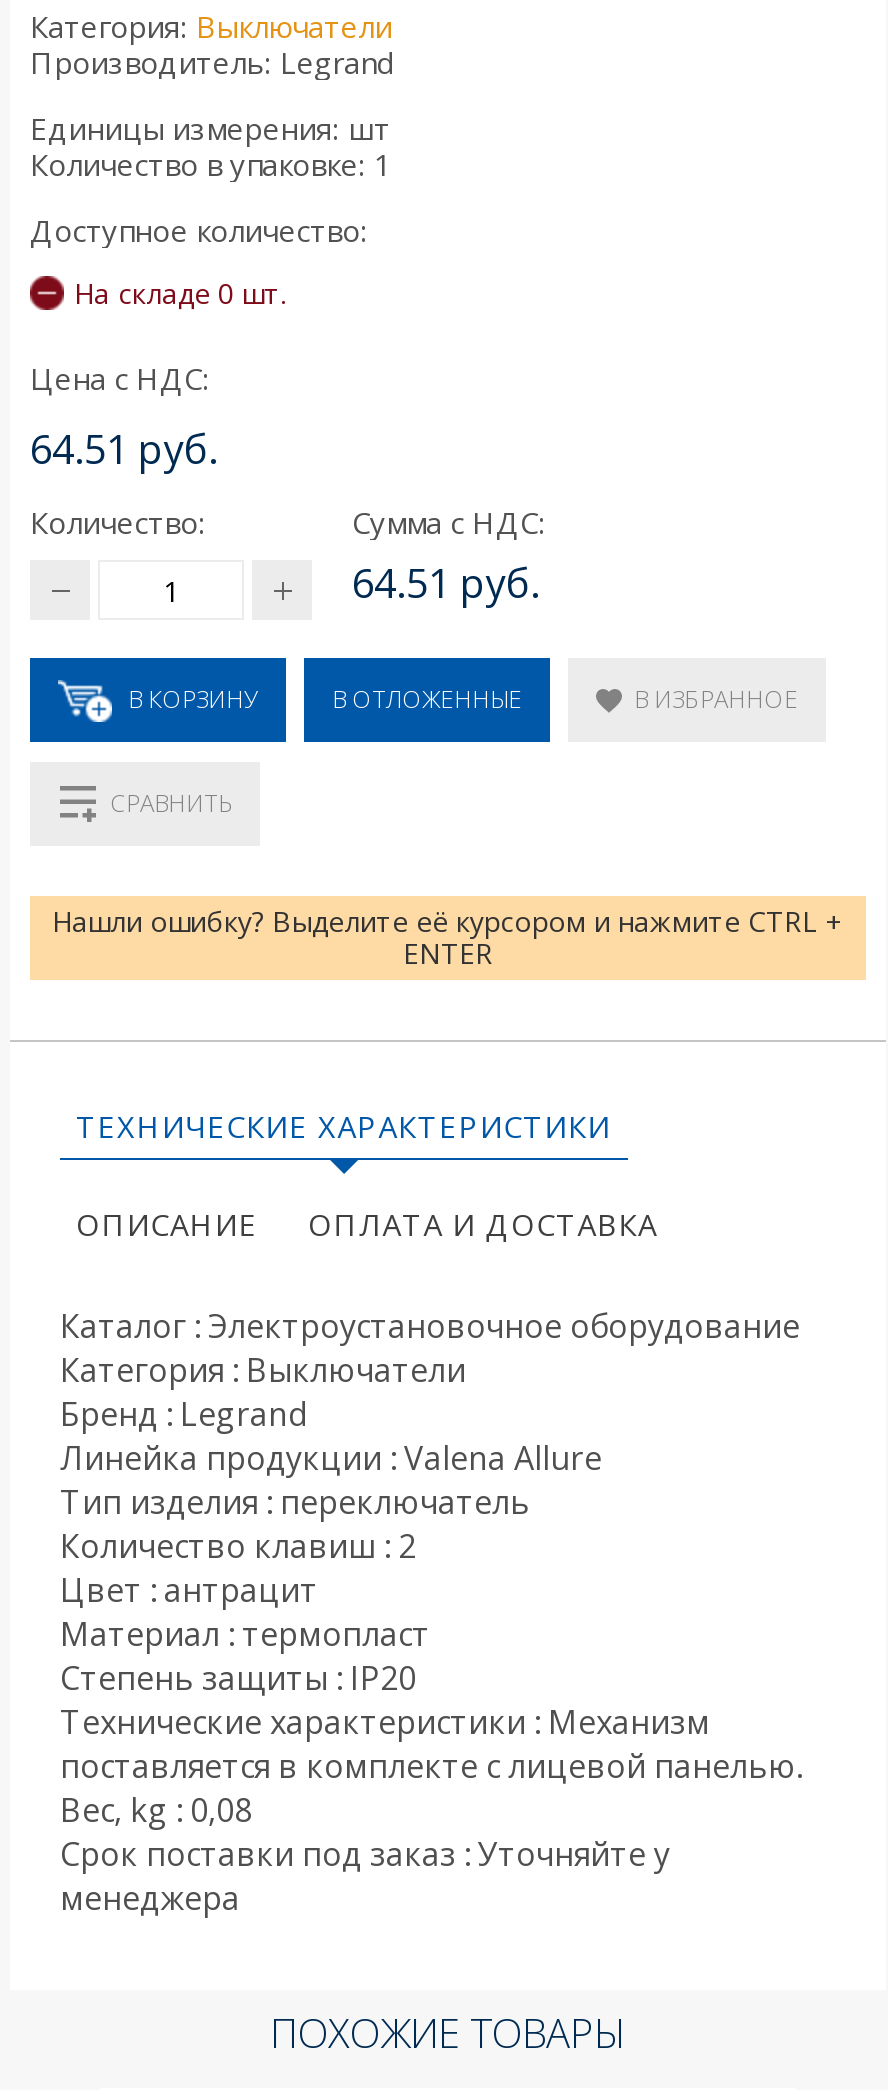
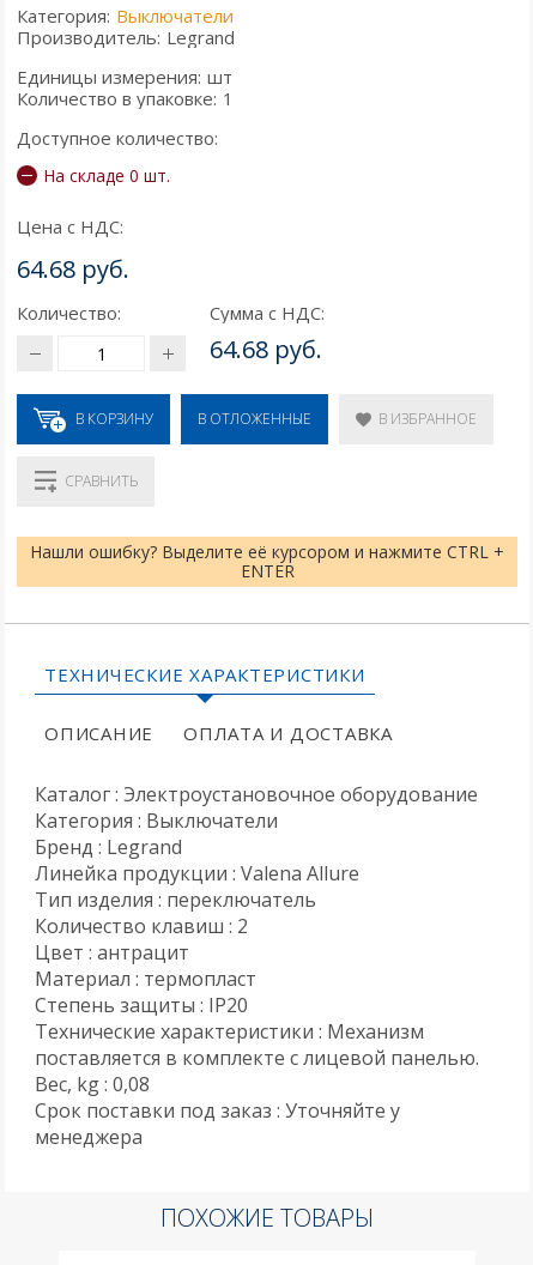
- 64.51 руб.
+ 64.68 руб.

- 64.51 руб.
+ 64.68 руб.
